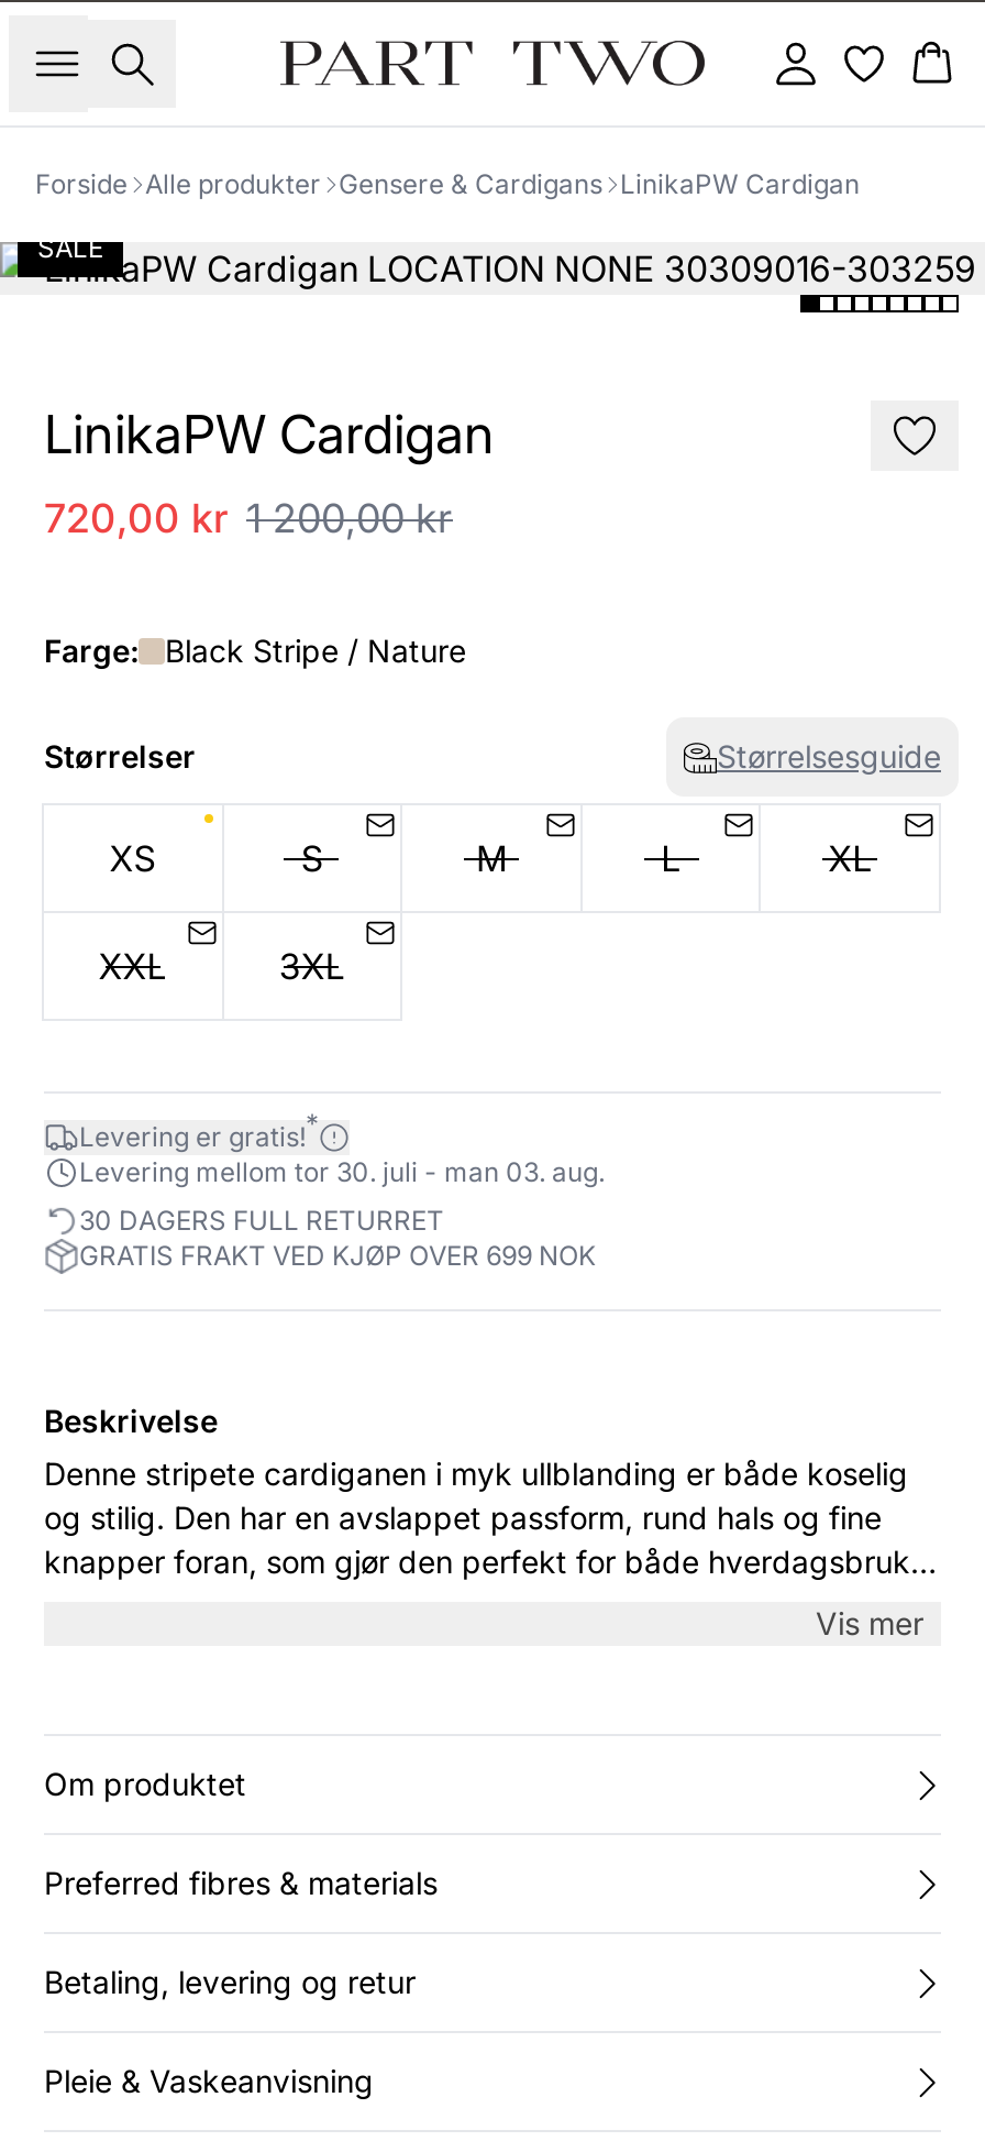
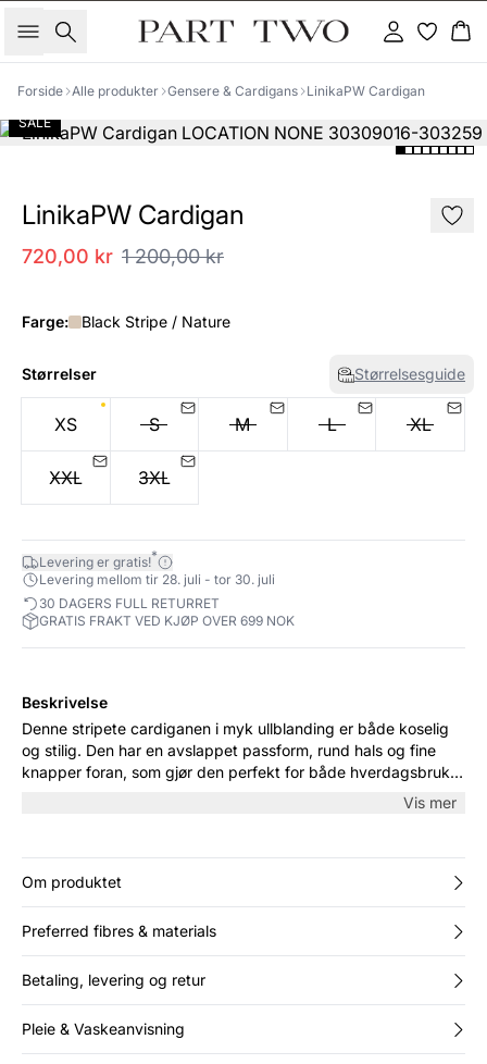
- Levering mellom tor 30. juli - man 03. aug.
+ Levering mellom tir 28. juli - tor 30. juli
